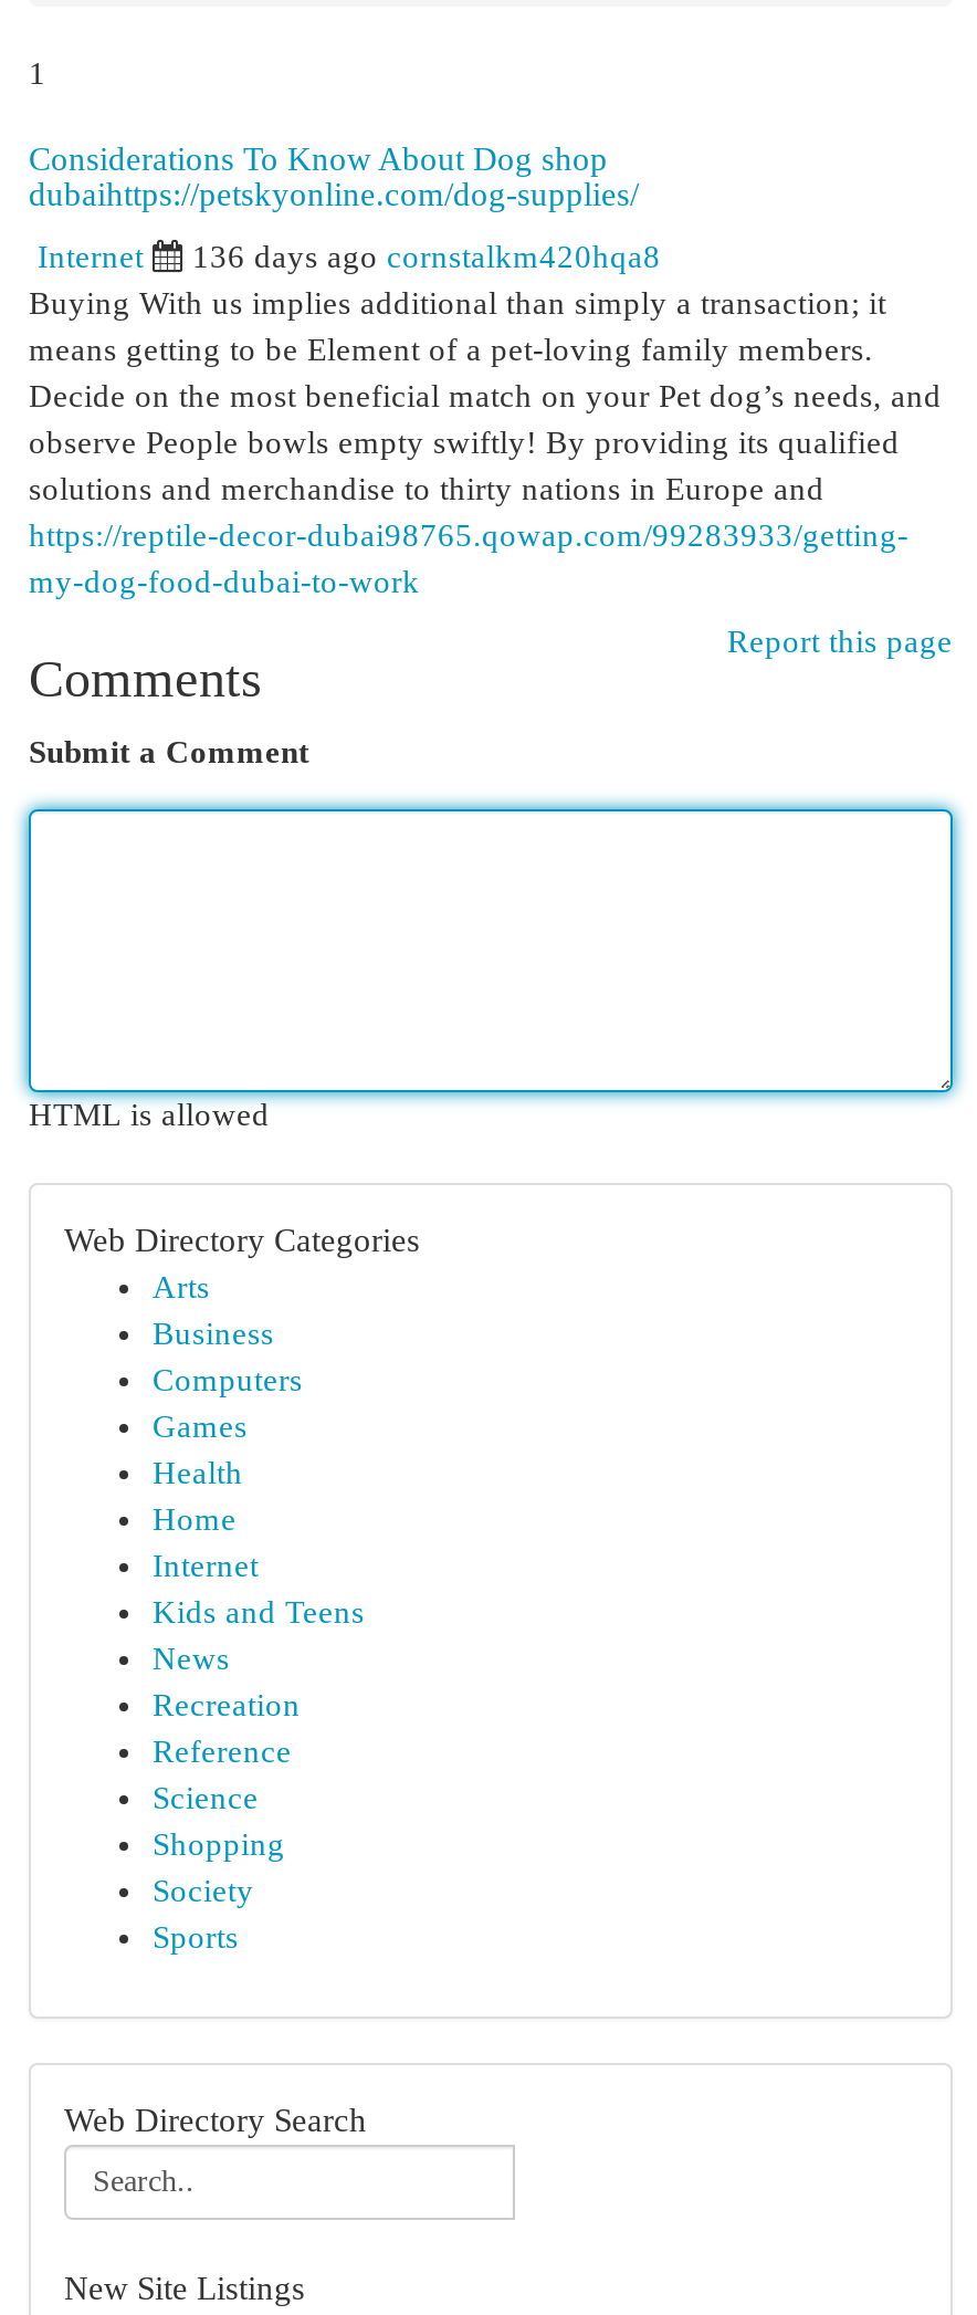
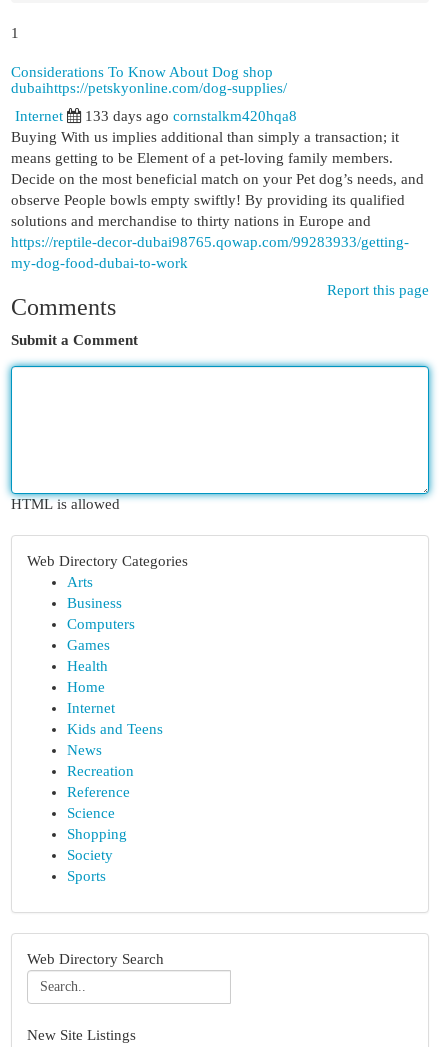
- 136 days ago cornstalkm420hqa8
+ 133 days ago cornstalkm420hqa8
